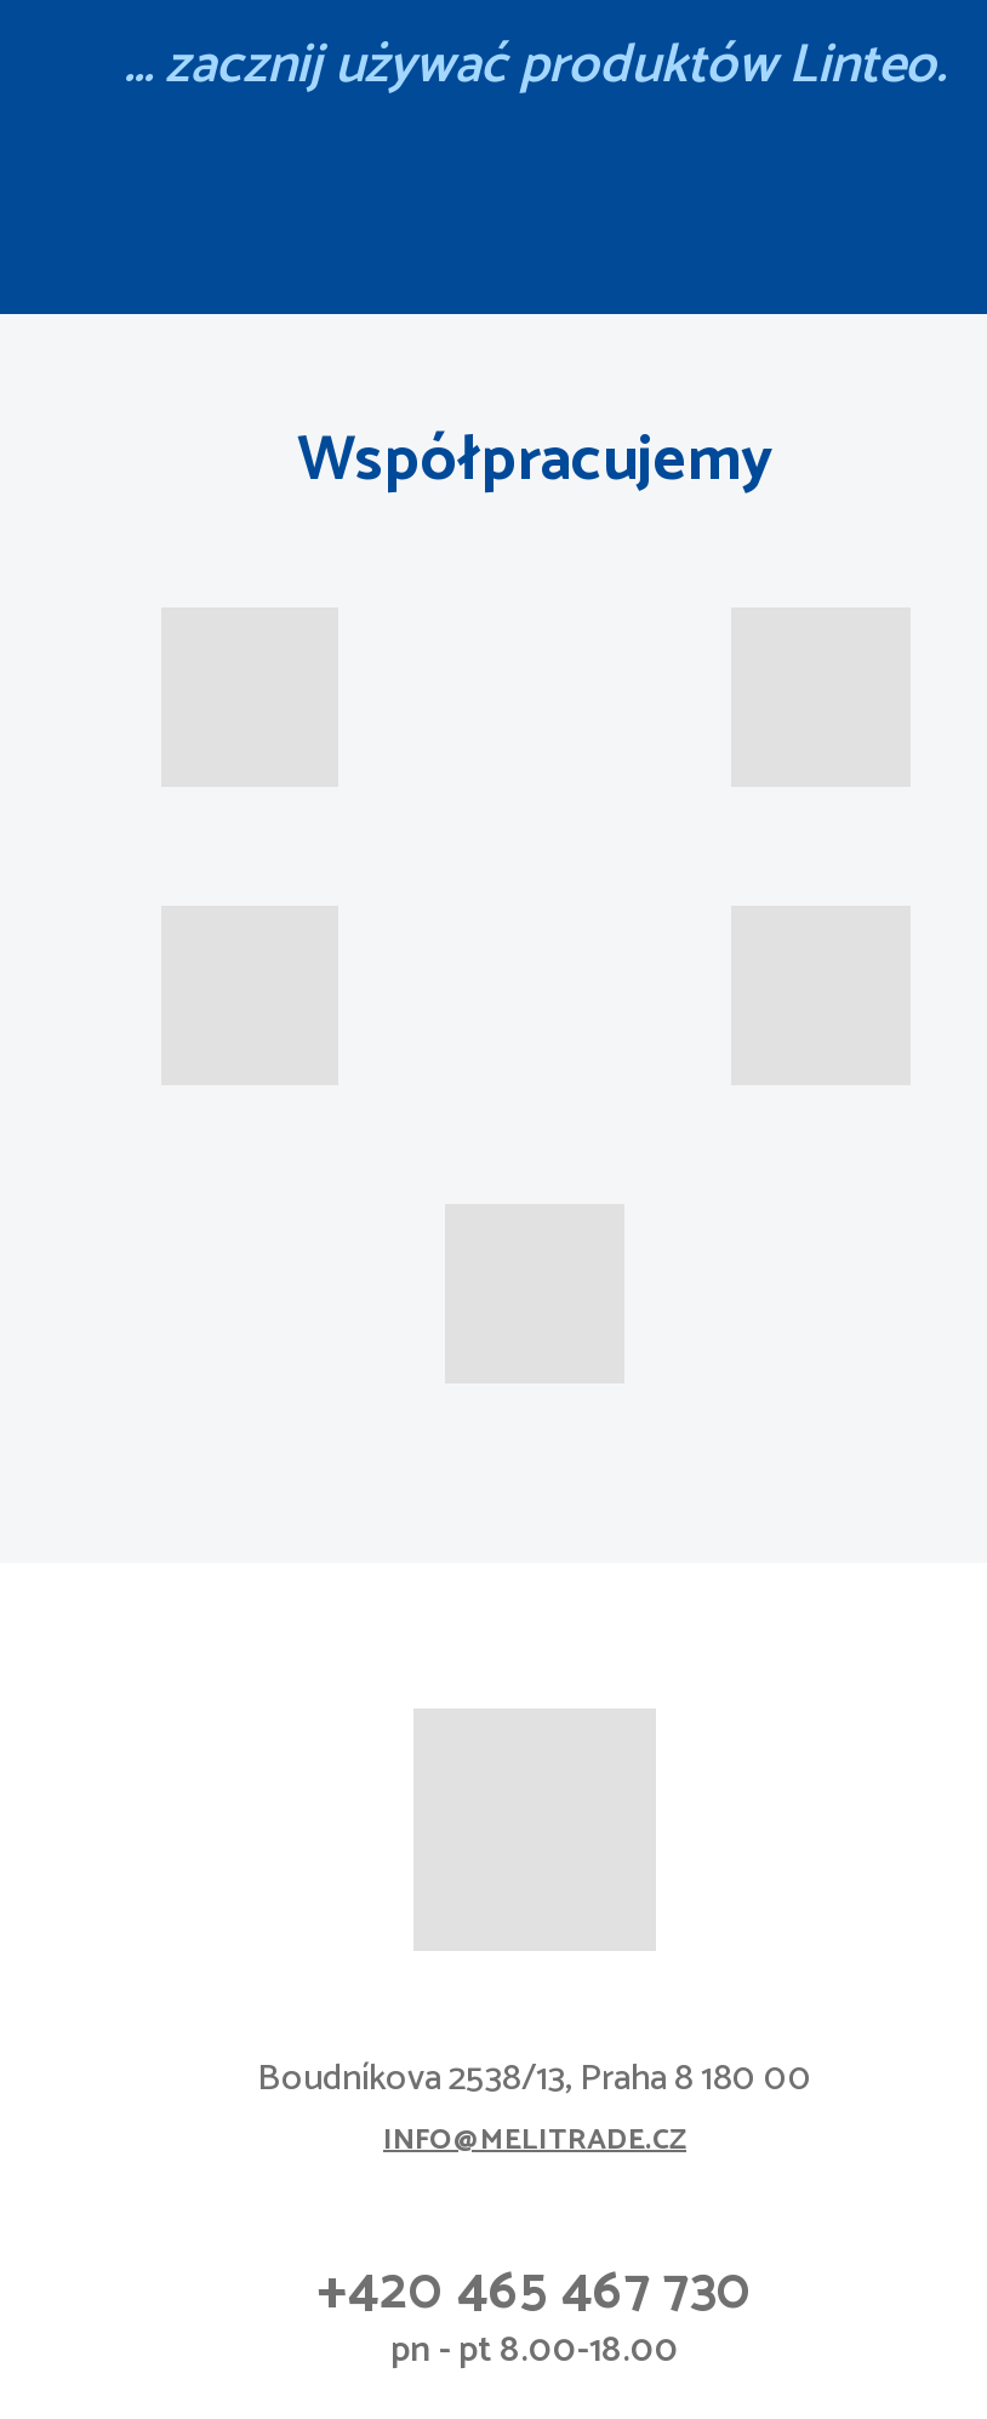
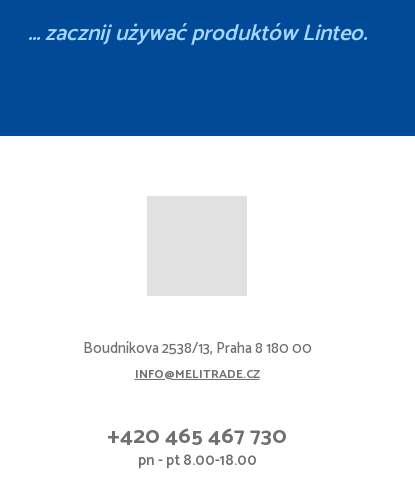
- Współpracujemy
